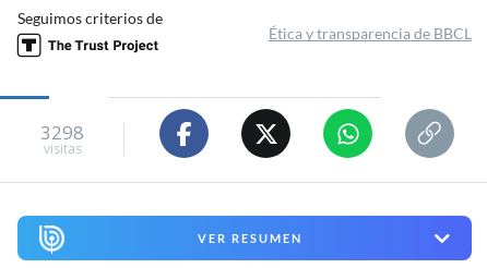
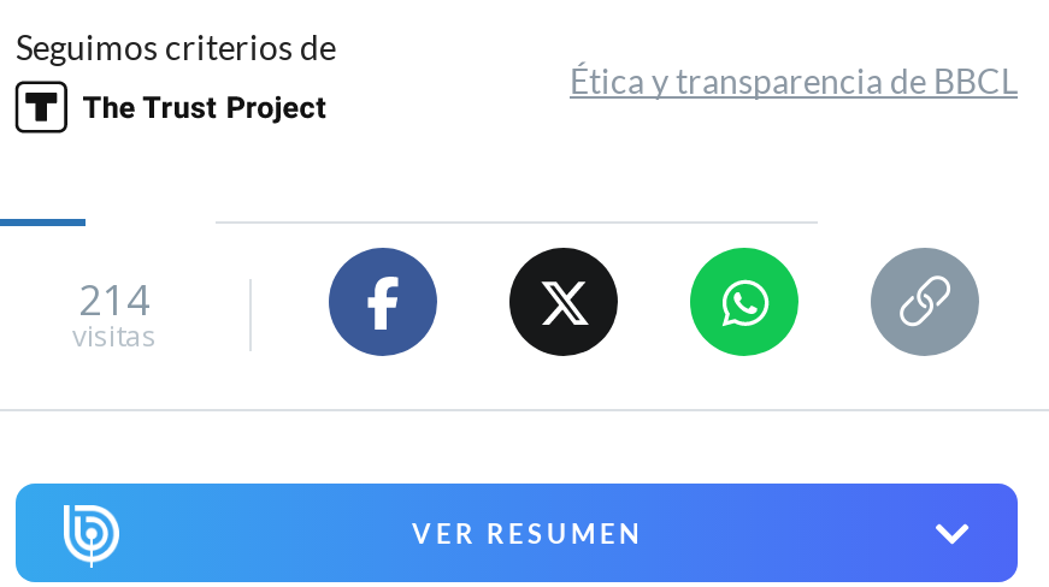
- 3298
+ 214
